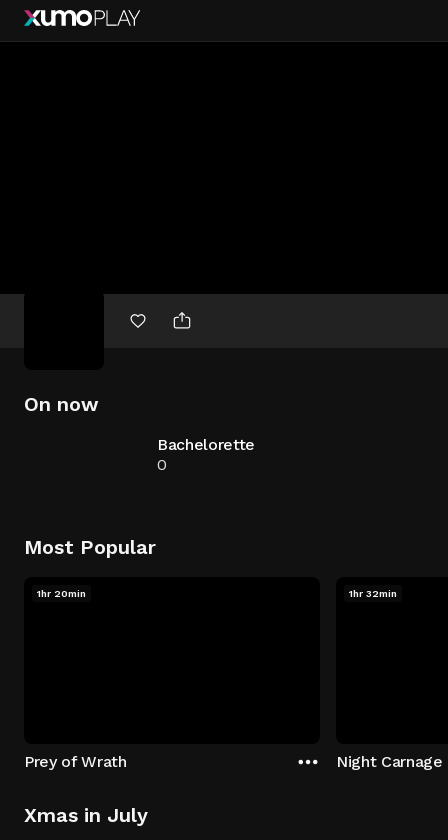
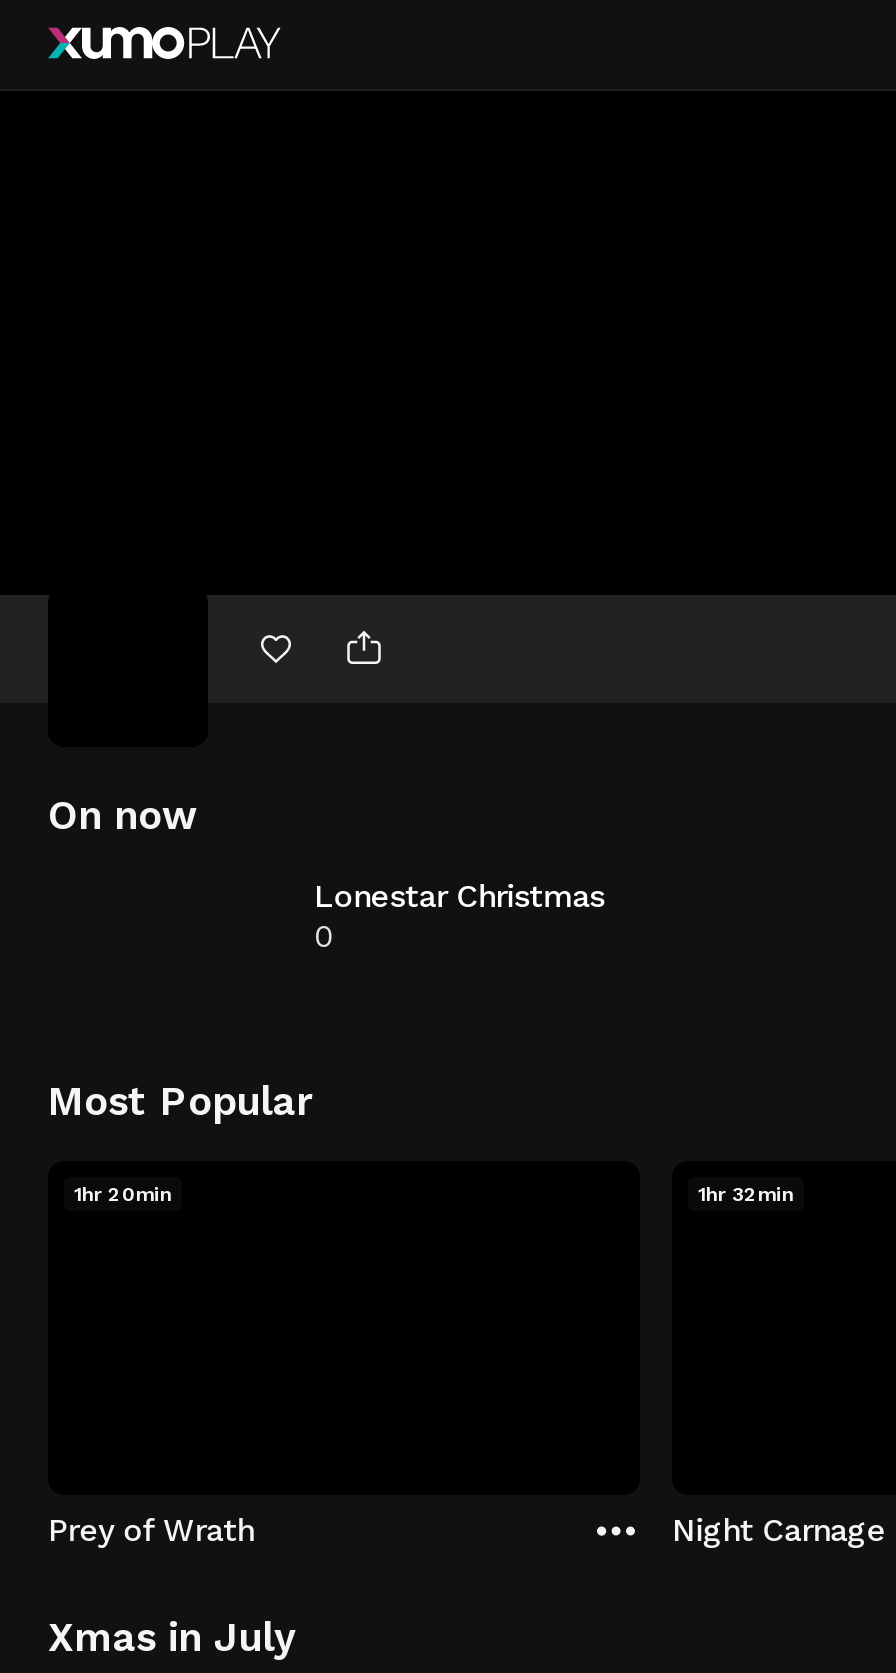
- Bachelorette
+ Lonestar Christmas
